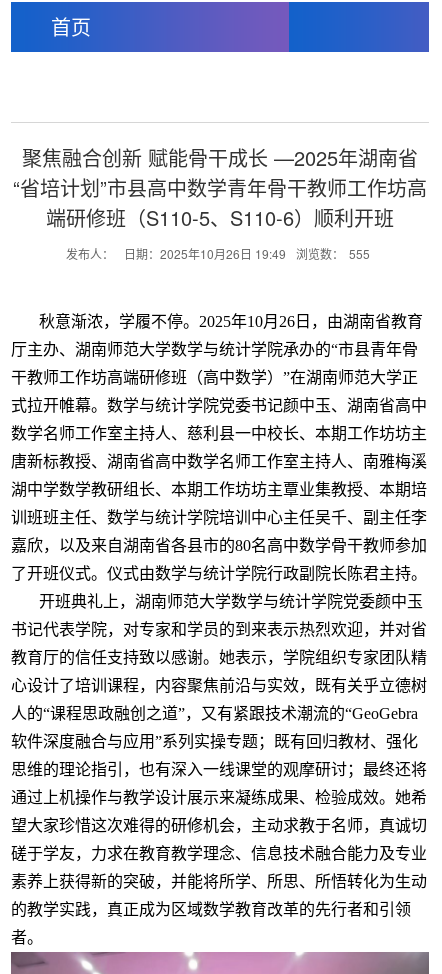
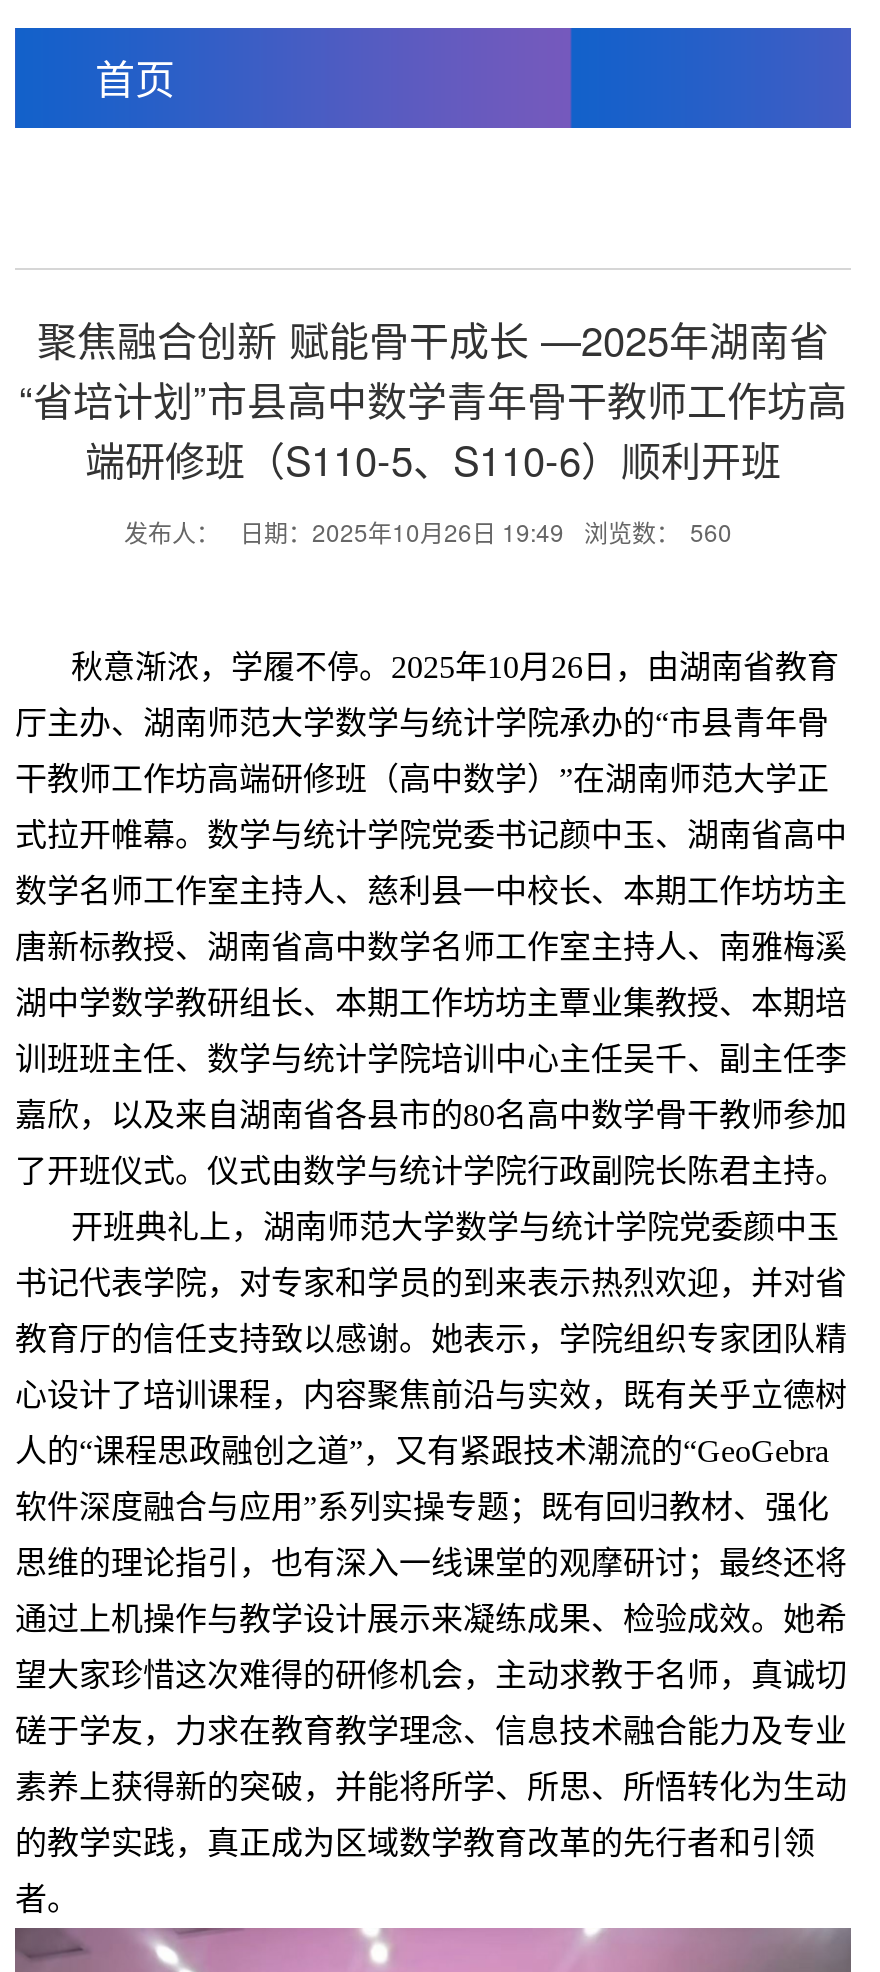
- 发布人： 日期：2025年10月26日 19:49 浏览数： 555
+ 发布人： 日期：2025年10月26日 19:49 浏览数： 560
